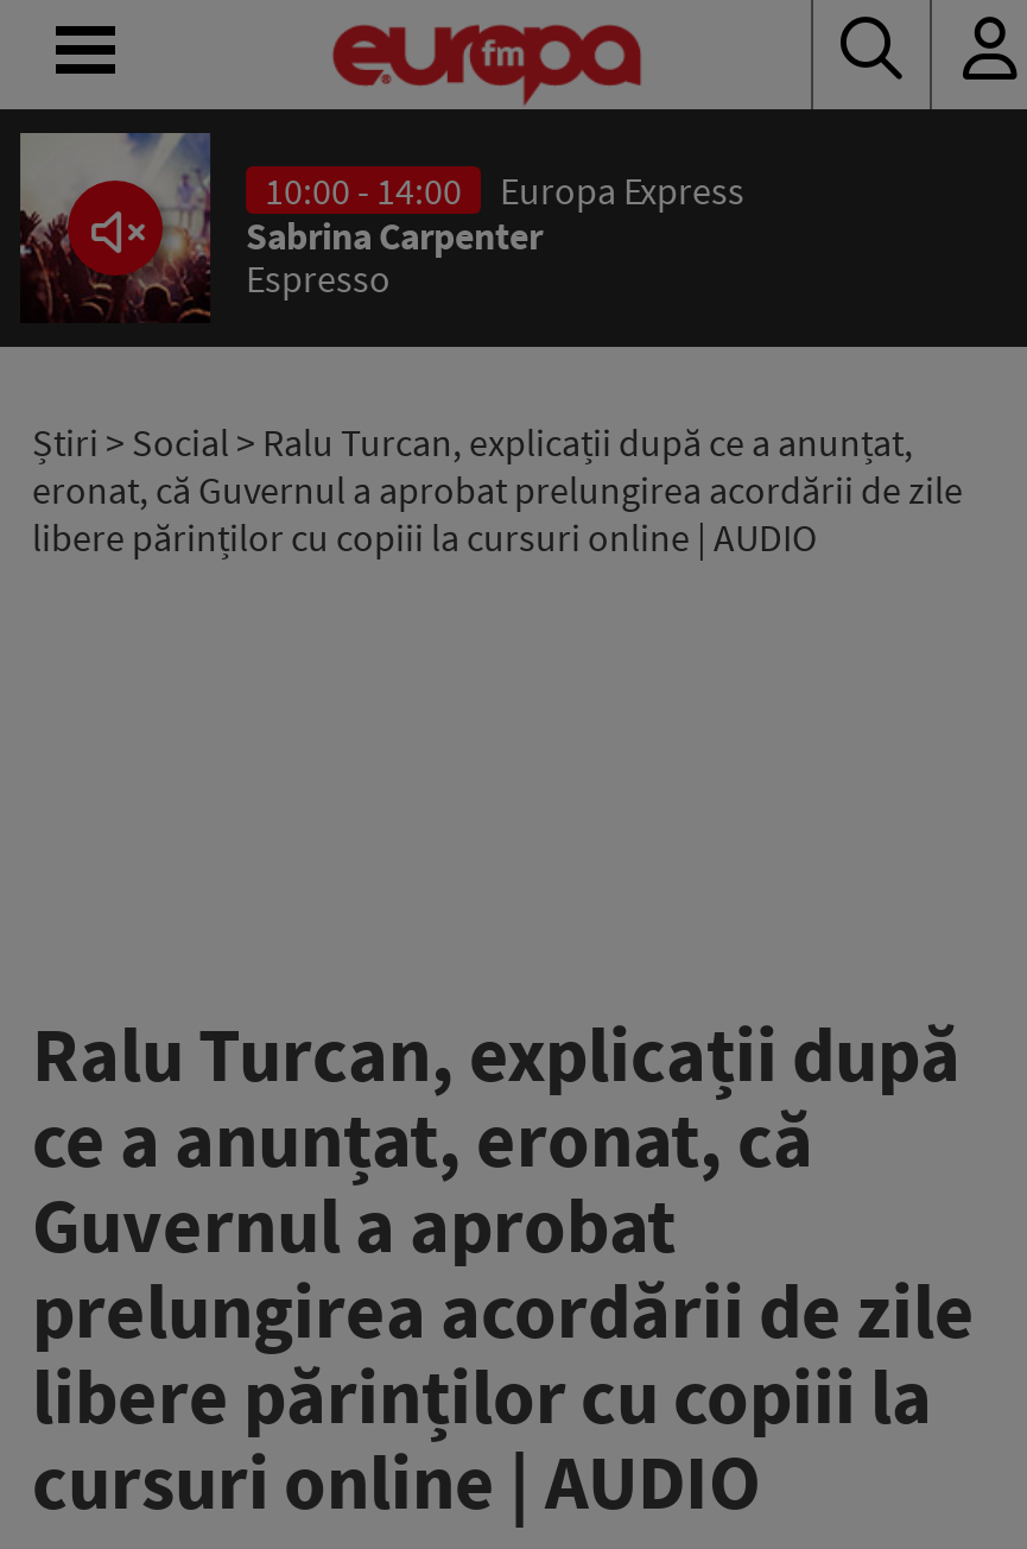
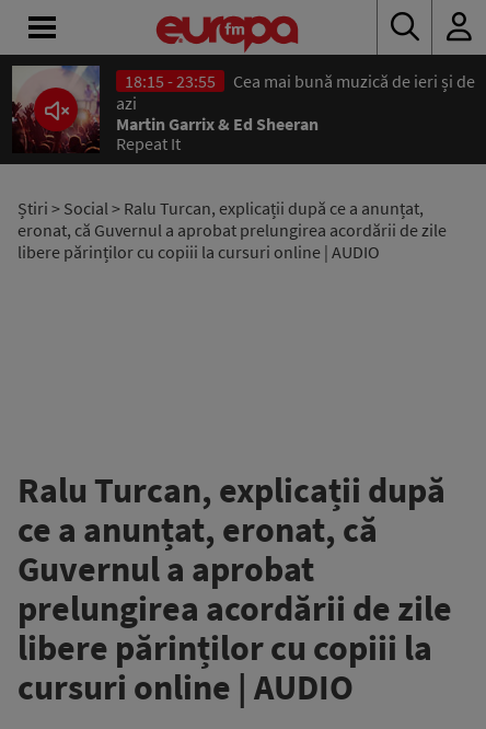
- 10:00 - 14:00
- Europa Express
- Sabrina Carpenter
- Espresso
+ 18:15 - 23:55
+ Cea mai bună muzică de ieri și de
+ azi
+ Martin Garrix & Ed Sheeran
+ Repeat It
